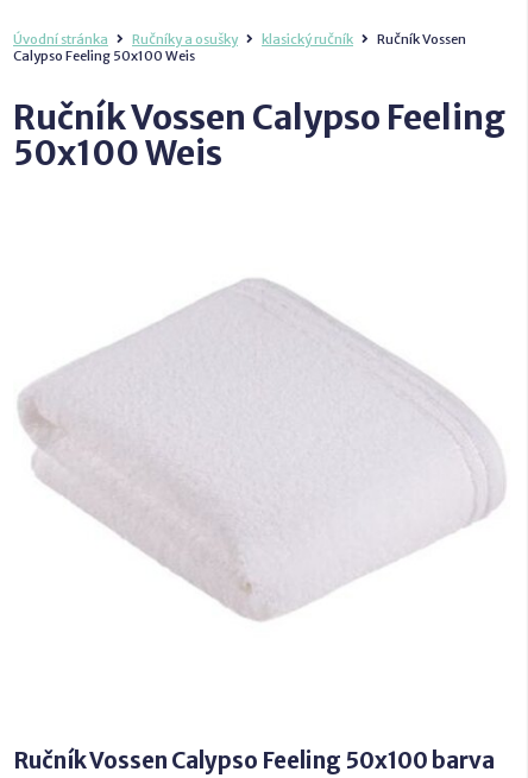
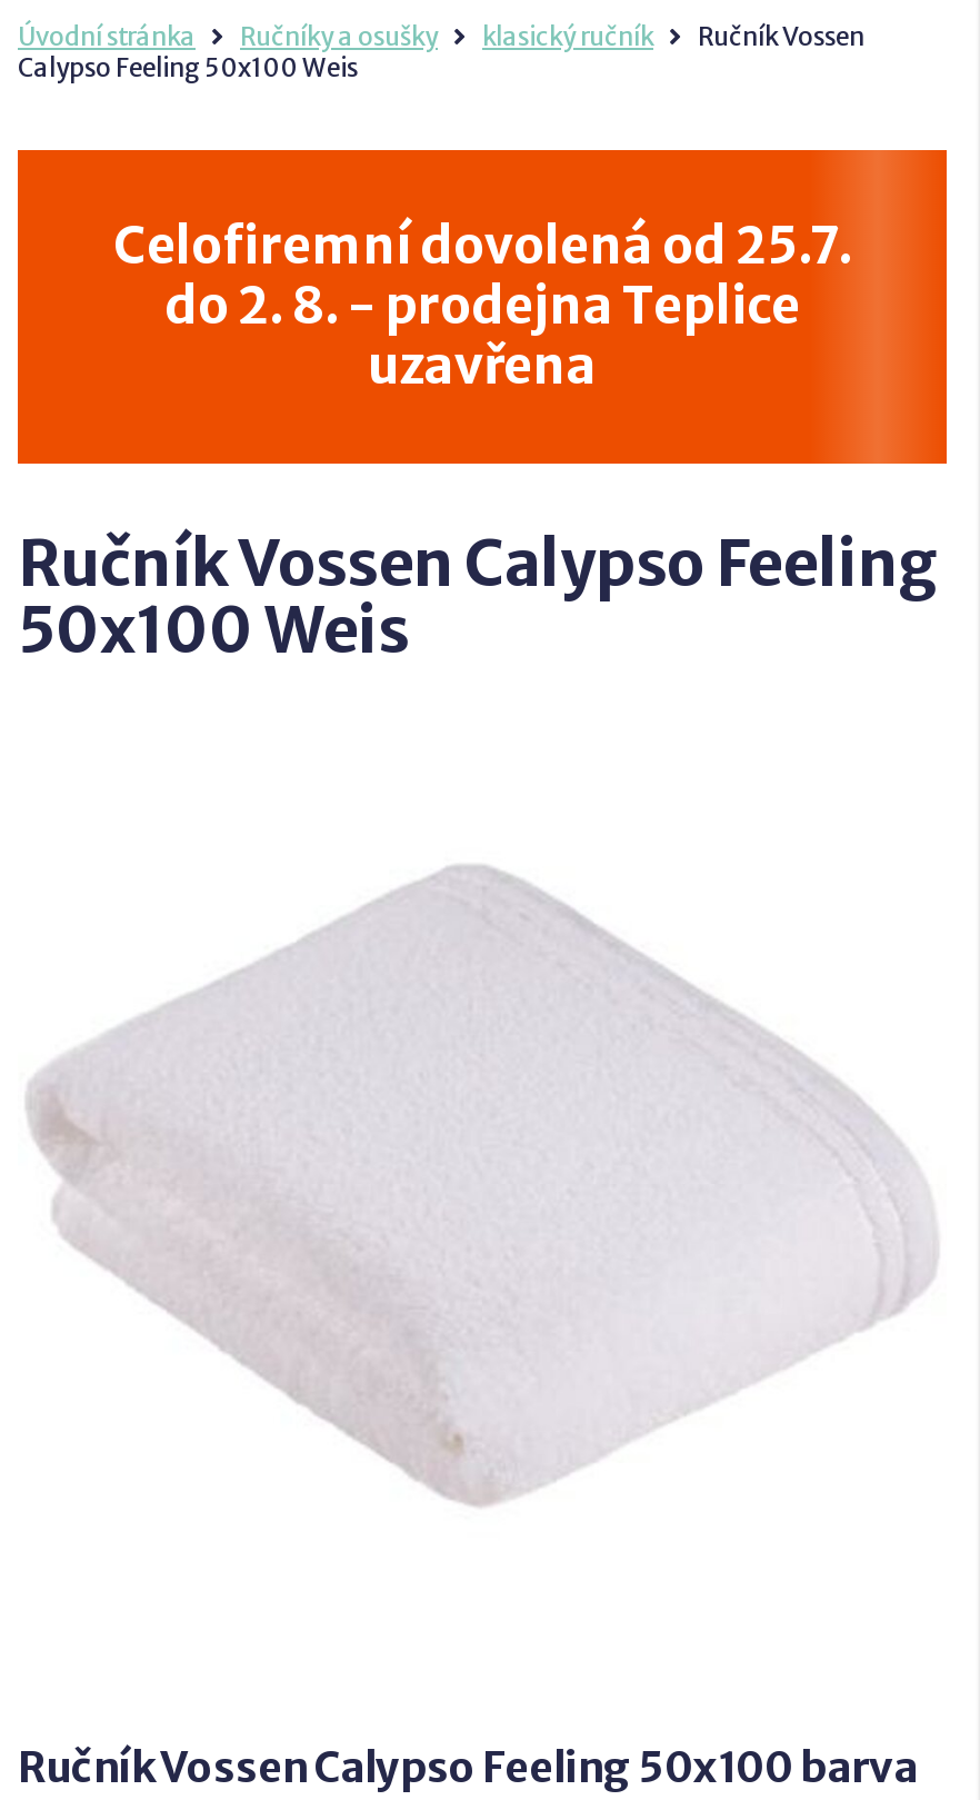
+ [image]
+ Celofiremní dovolená od 25.7.
+ do 2. 8. - prodejna Teplice
+ uzavřena
